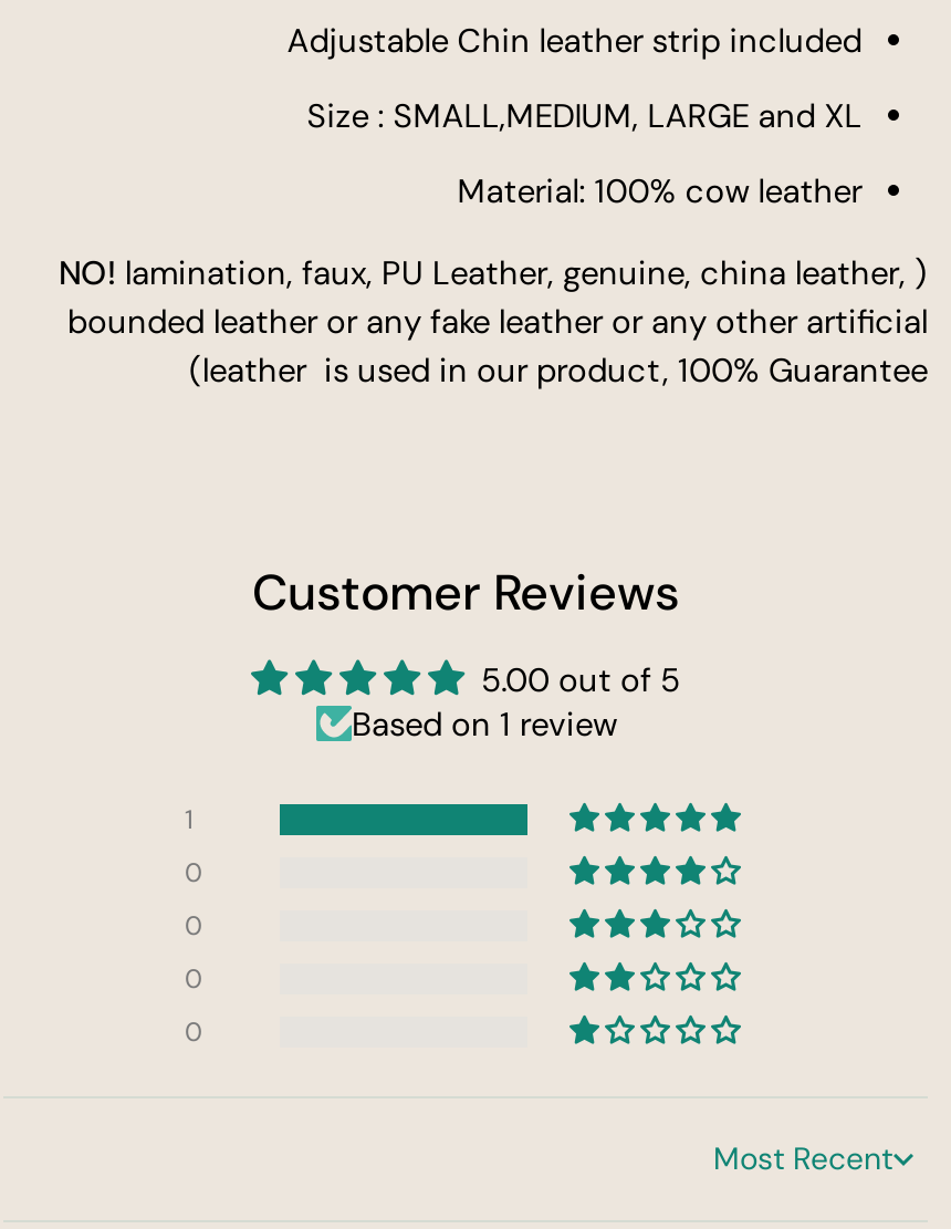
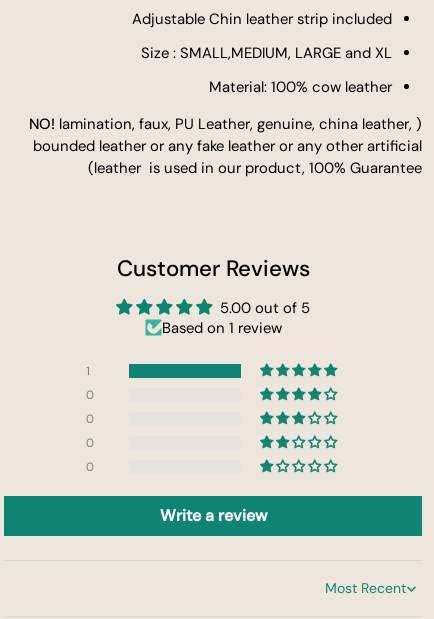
+ Write a review
